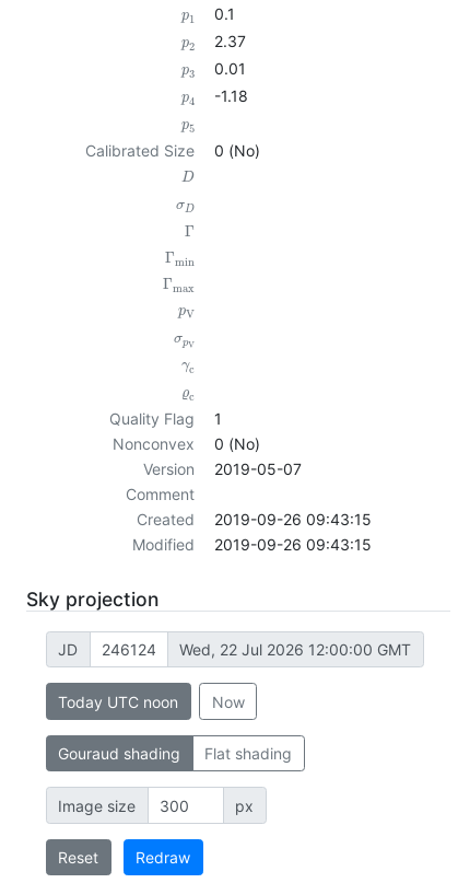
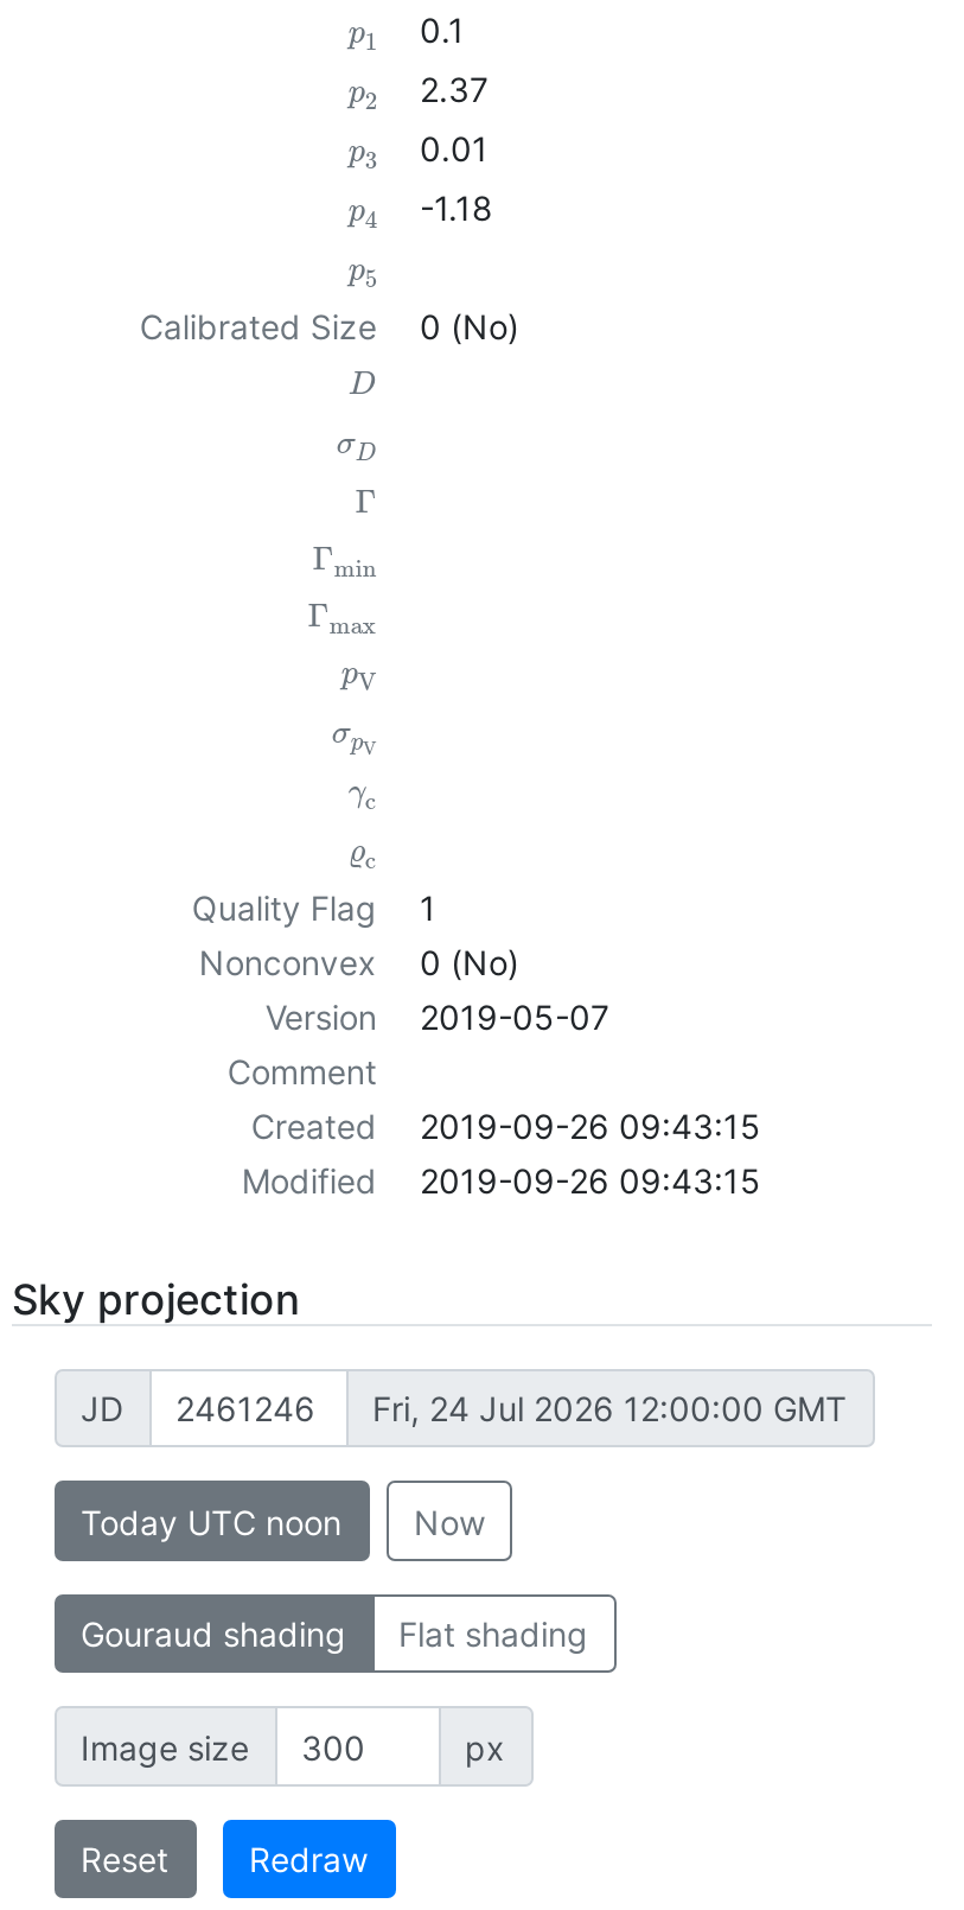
- Wed, 22 Jul 2026 12:00:00 GMT
+ Fri, 24 Jul 2026 12:00:00 GMT
